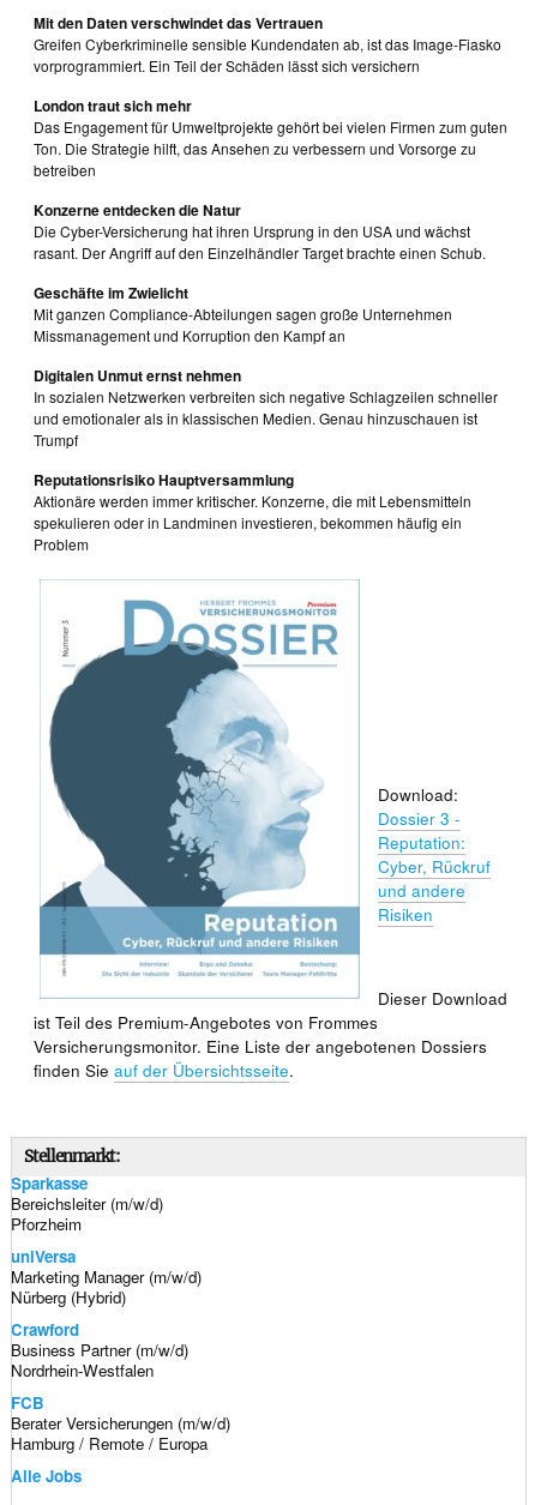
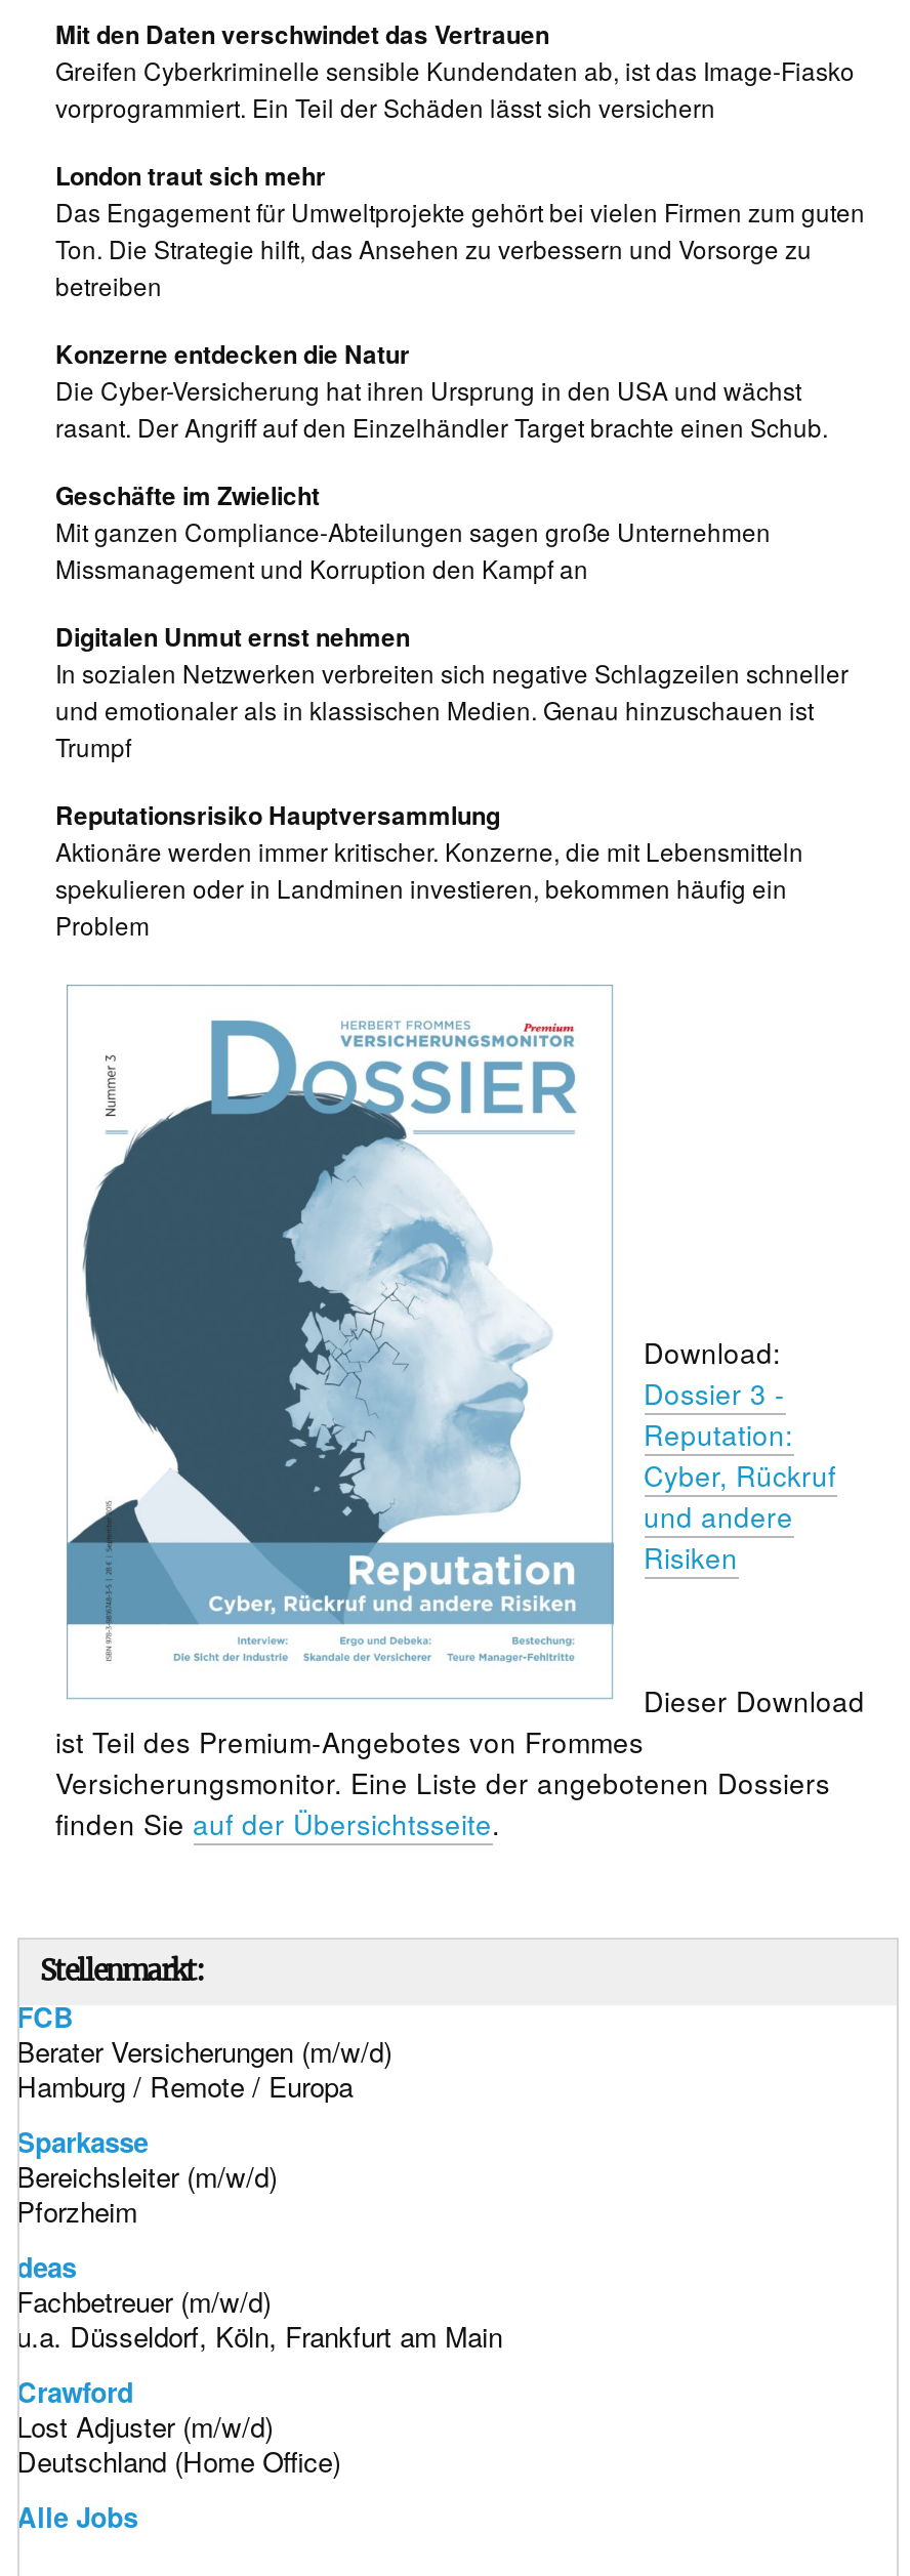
moved down: Sparkasse | Bereichsleiter (m/w/d) | Pforzheim

- uniVersa
- Marketing Manager (m/w/d)
- Nürberg (Hybrid)
+ deas
+ Fachbetreuer (m/w/d)
+ u.a. Düsseldorf, Köln, Frankfurt am Main

moved down: Crawford

- Business Partner (m/w/d)
- Nordrhein-Westfalen
+ Lost Adjuster (m/w/d)
+ Deutschland (Home Office)

moved up: FCB | Berater Versicherungen (m/w/d) | Hamburg / Remote / Europa
